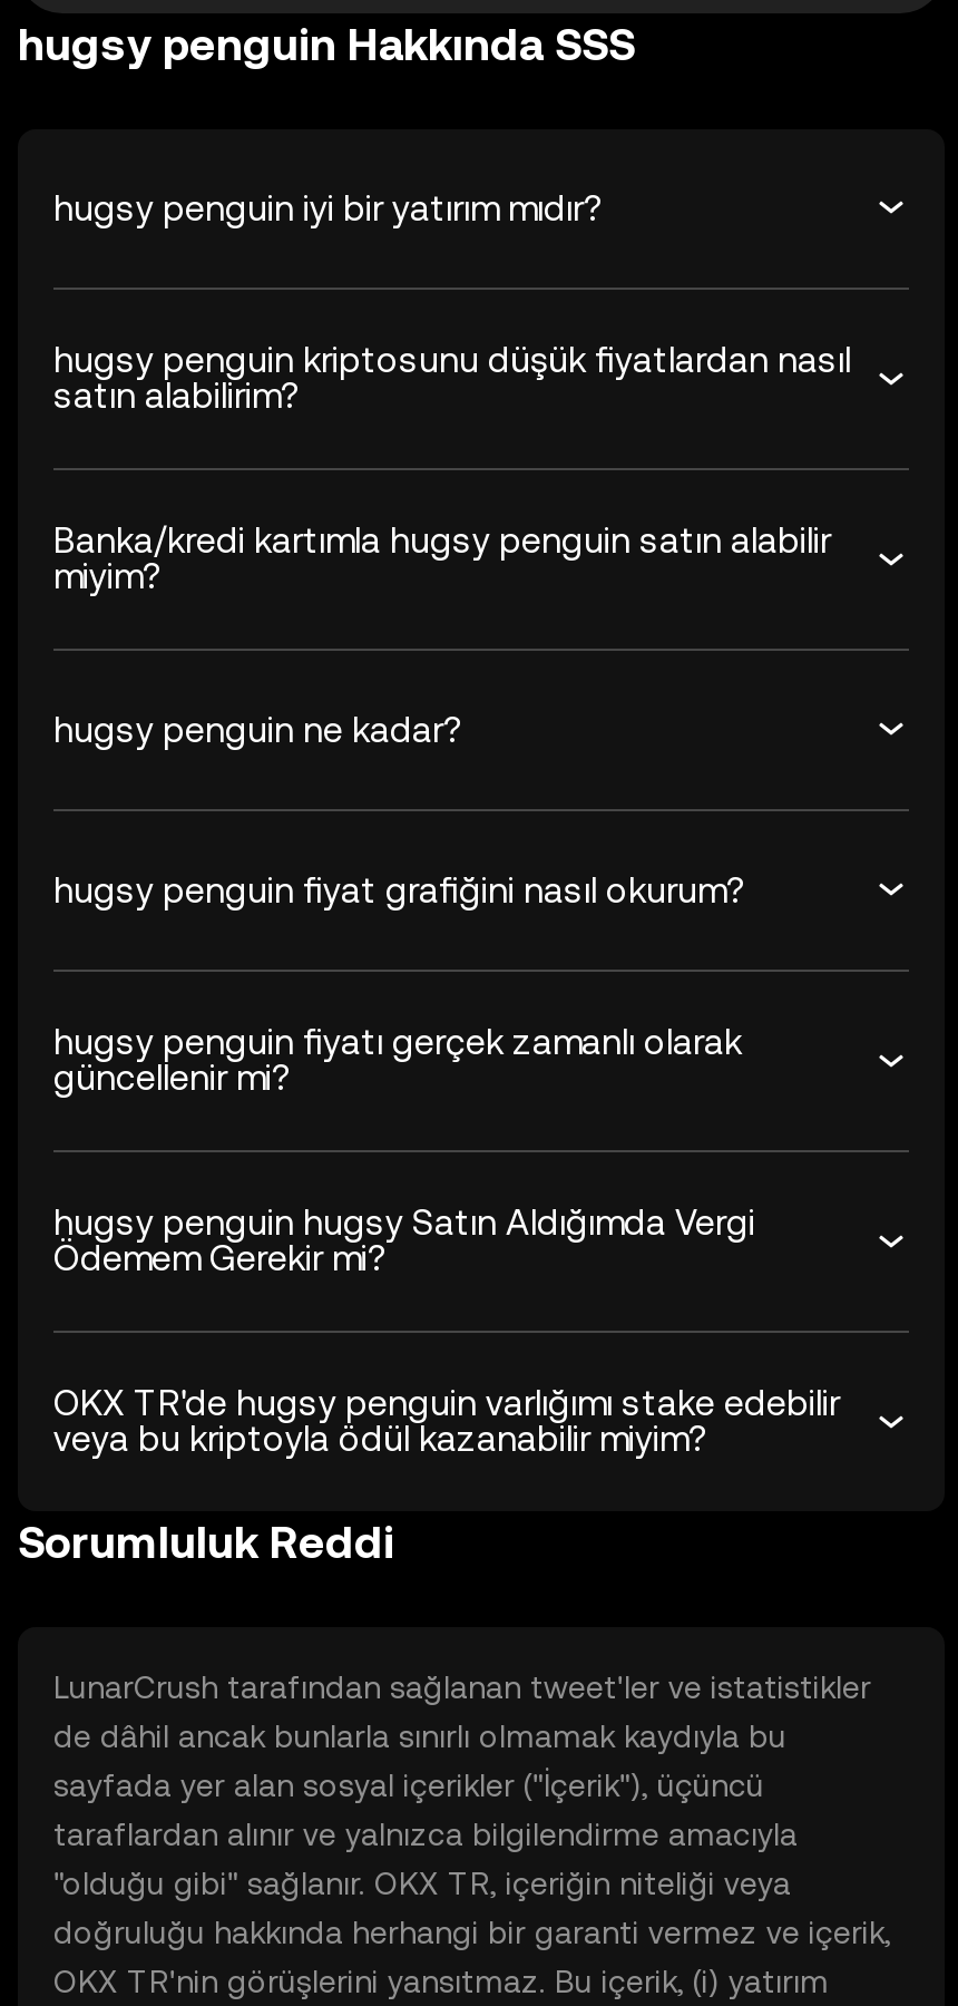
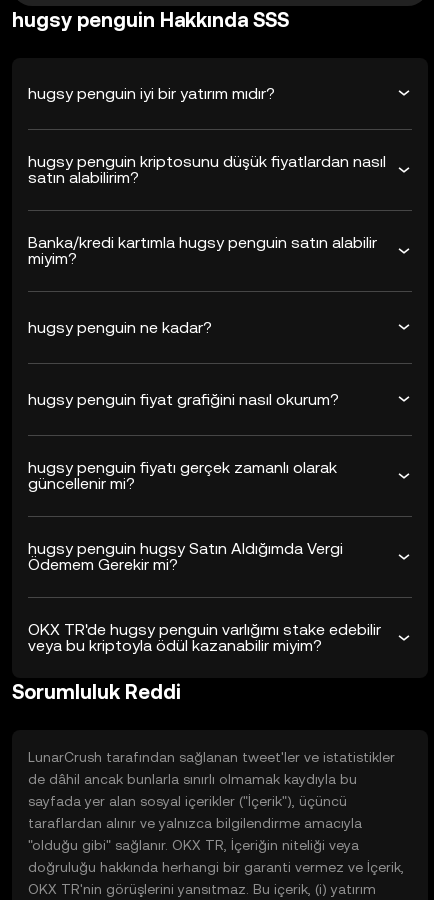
- "olduğu gibi" sağlanır. OKX TR, içeriğin niteliği veya
+ "olduğu gibi" sağlanır. OKX TR, İçeriğin niteliği veya

- doğruluğu hakkında herhangi bir garanti vermez ve içerik,
+ doğruluğu hakkında herhangi bir garanti vermez ve İçerik,
